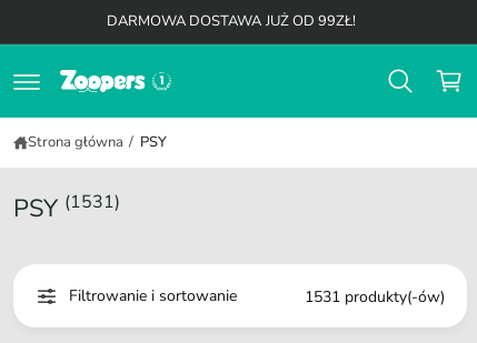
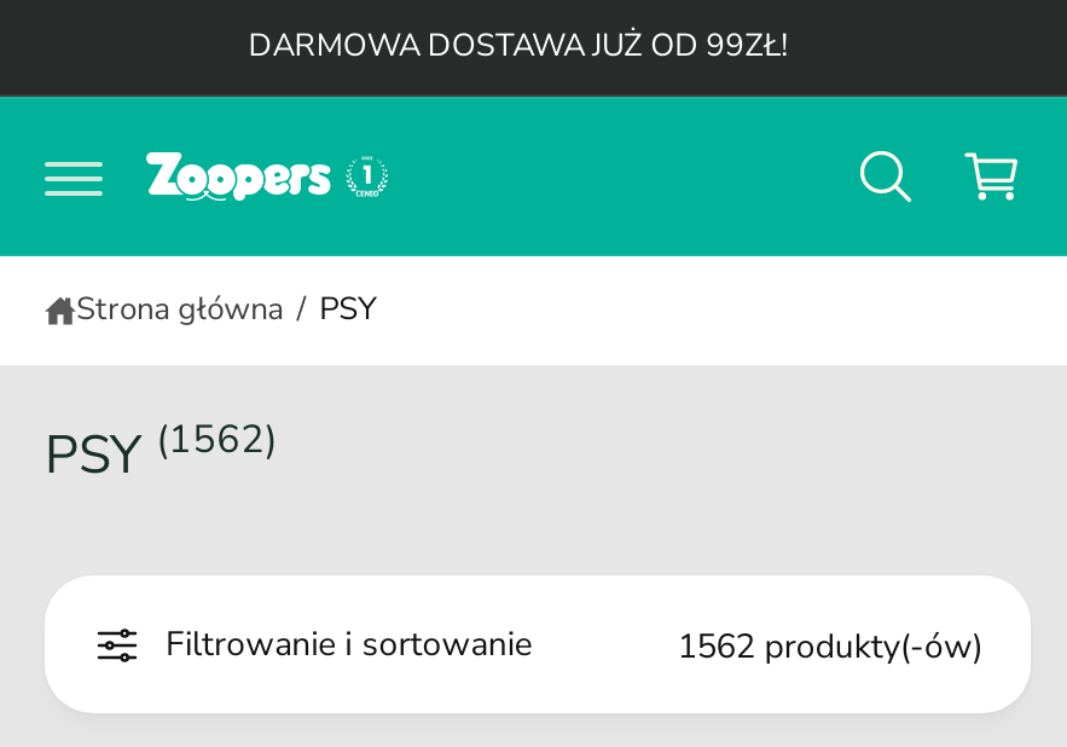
- PSY (1531)
+ PSY (1562)

- 1531 produkty(-ów)
+ 1562 produkty(-ów)
